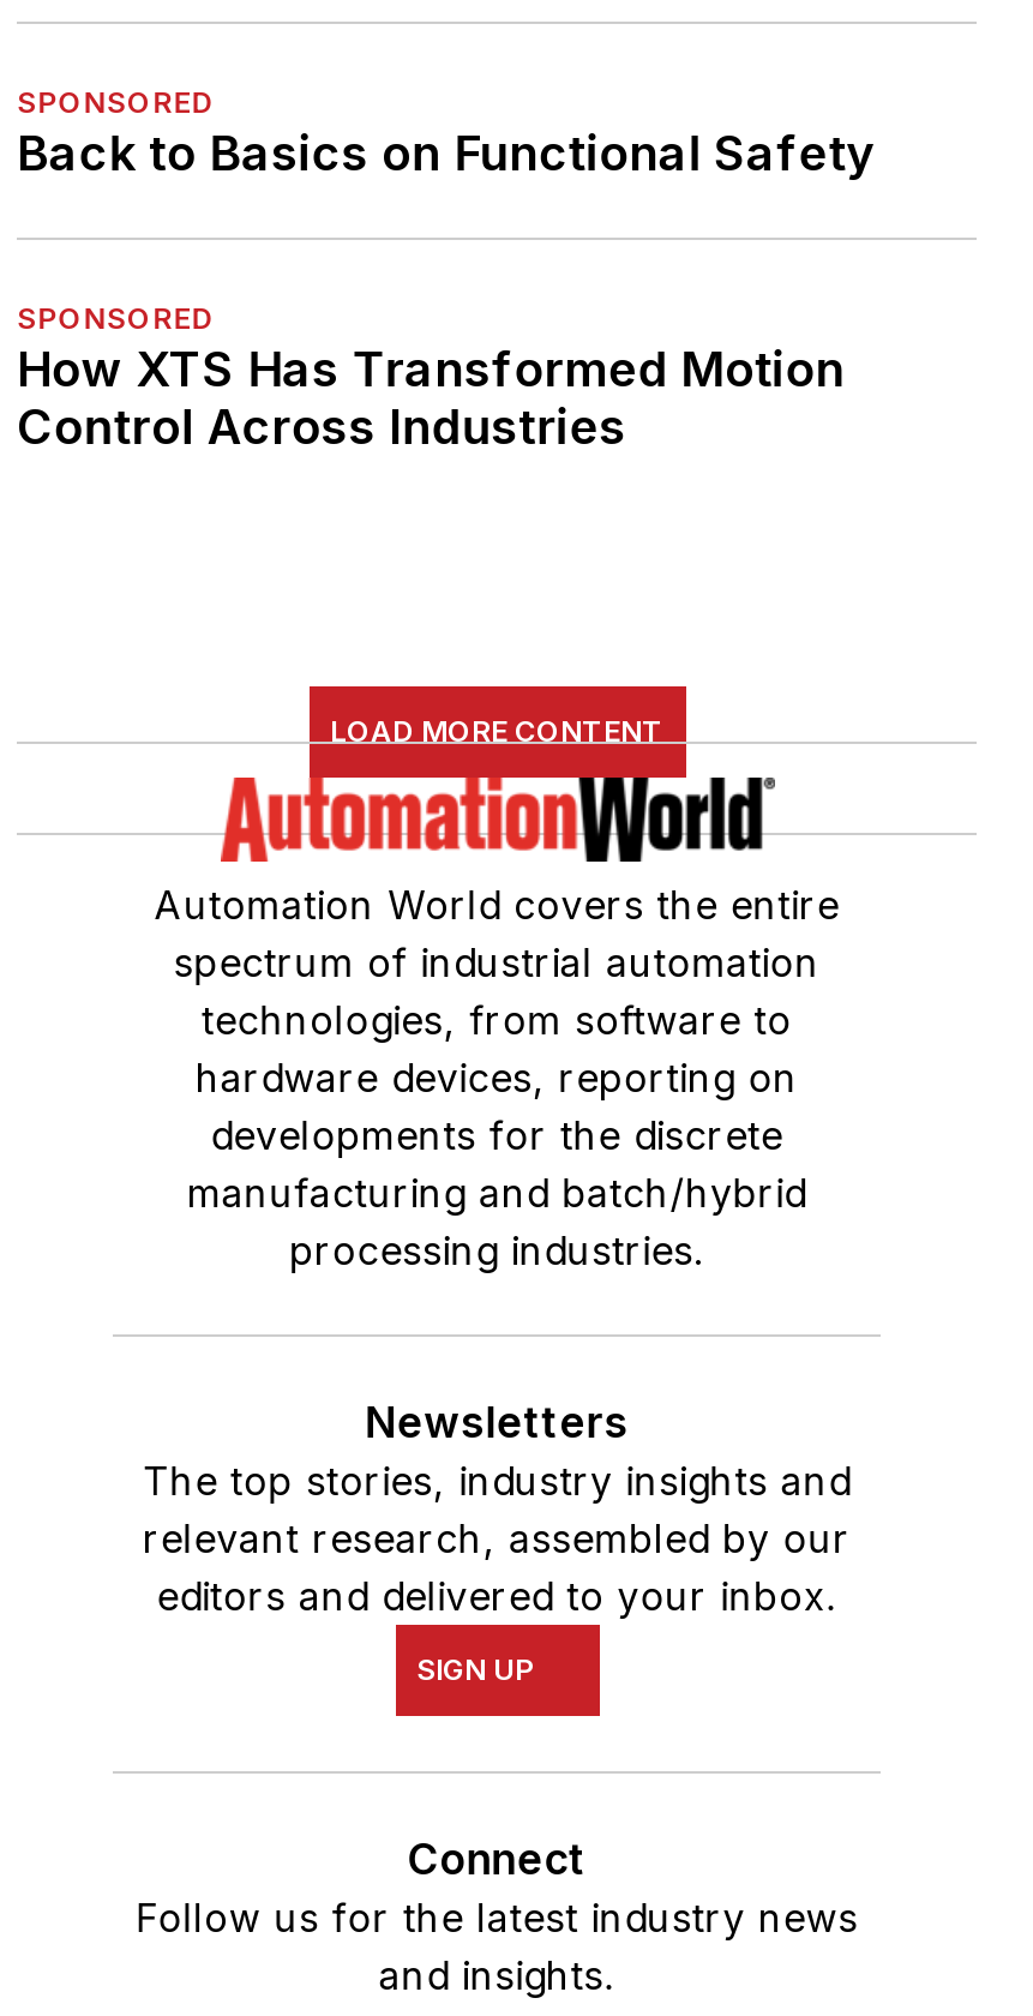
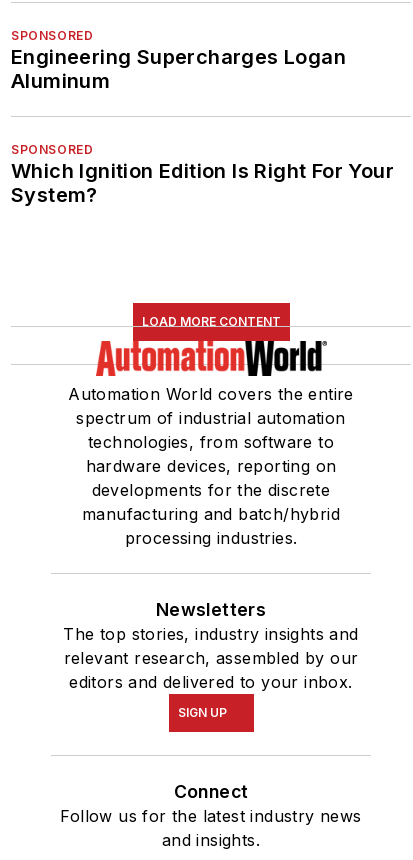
- Back to Basics on Functional Safety
+ Engineering Supercharges Logan
+ Aluminum

- How XTS Has Transformed Motion
- Control Across Industries
+ Which Ignition Edition Is Right For Your
+ System?
